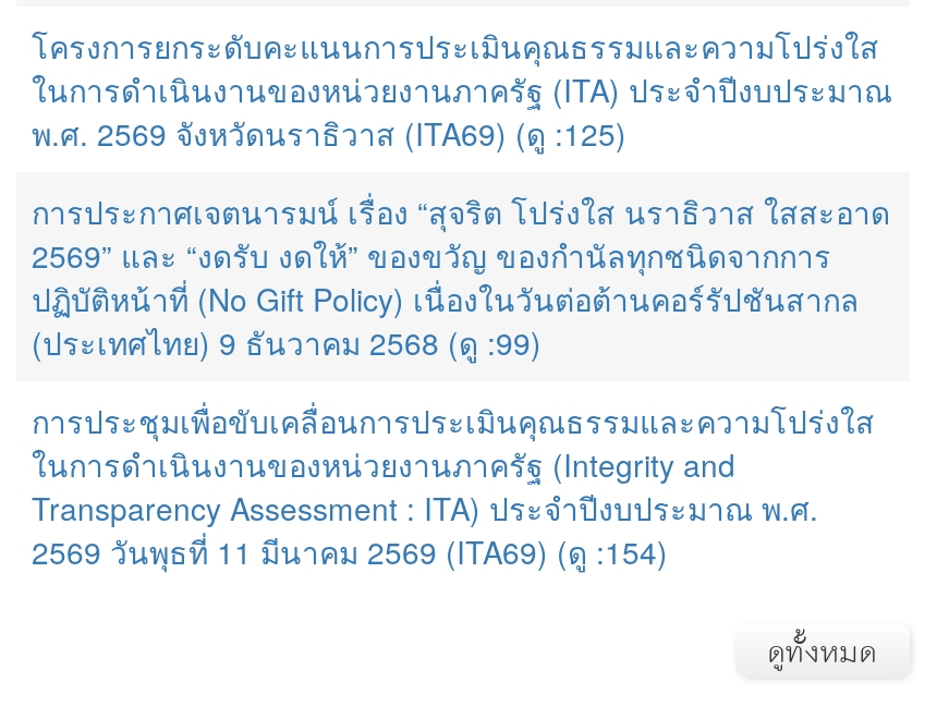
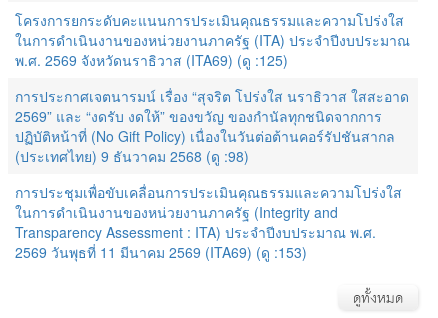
- (ประเทศไทย) 9 ธันวาคม 2568 (ดู :99)
+ (ประเทศไทย) 9 ธันวาคม 2568 (ดู :98)

- 2569 วันพุธที่ 11 มีนาคม 2569 (ITA69) (ดู :154)
+ 2569 วันพุธที่ 11 มีนาคม 2569 (ITA69) (ดู :153)
